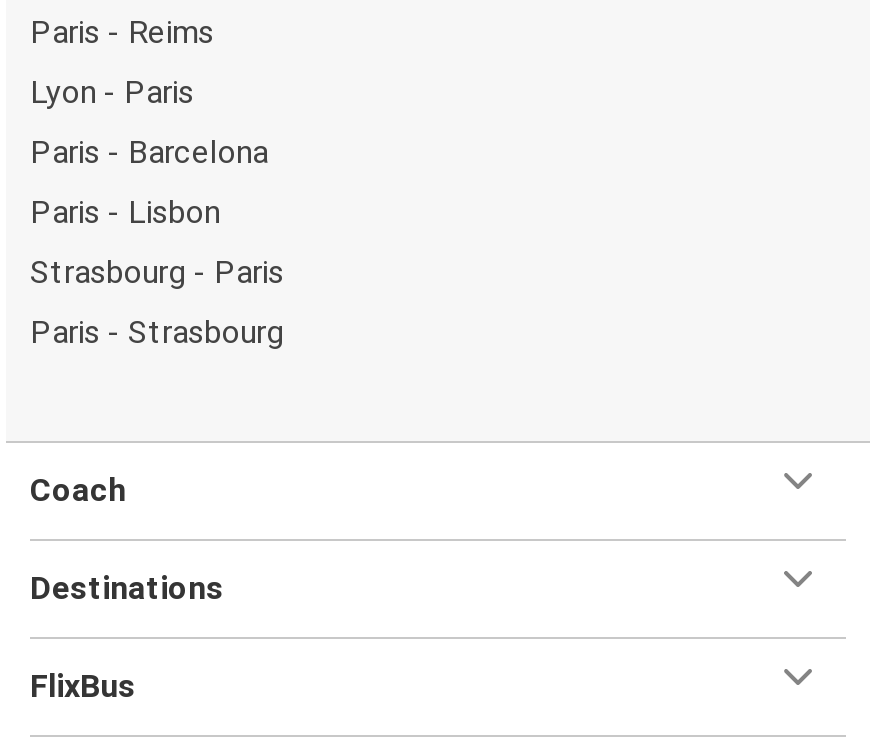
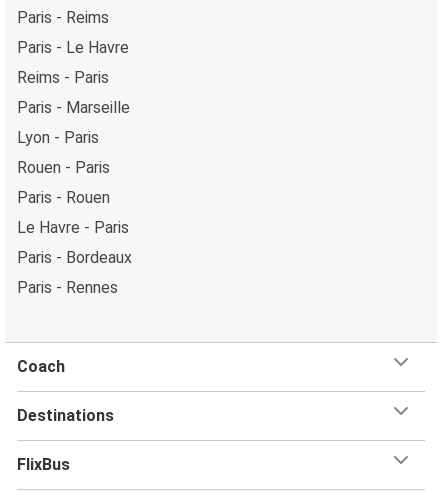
+ Paris - Le Havre
+ Reims - Paris
+ Paris - Marseille

- Paris - Barcelona
- Paris - Lisbon
- Strasbourg - Paris
- Paris - Strasbourg
+ Rouen - Paris
+ Paris - Rouen
+ Le Havre - Paris
+ Paris - Bordeaux
+ Paris - Rennes
